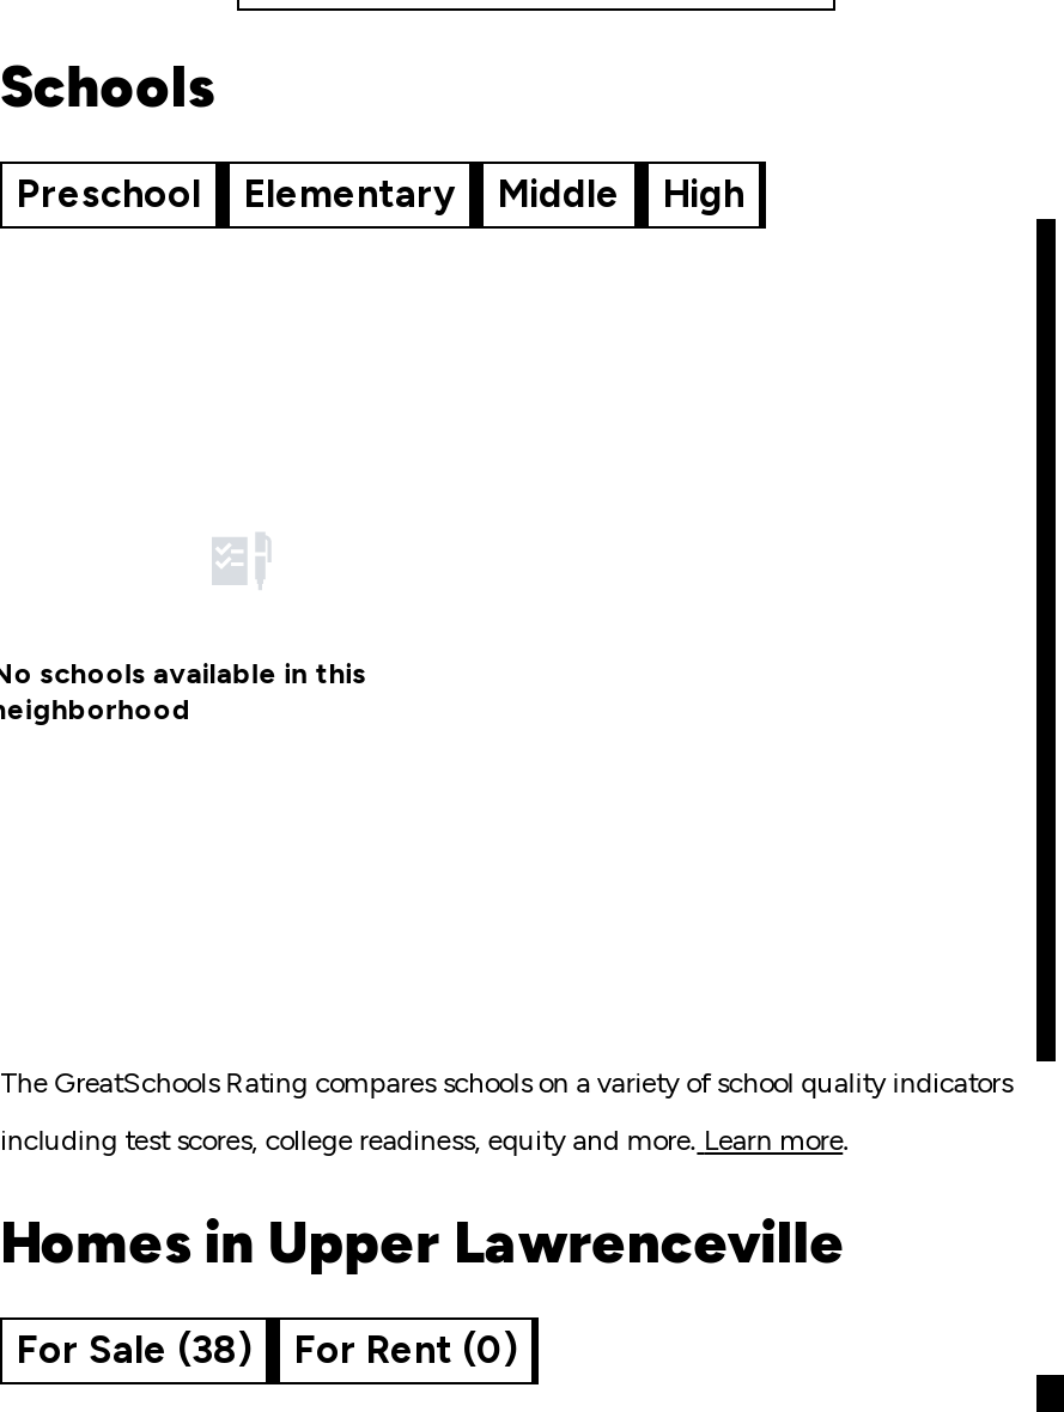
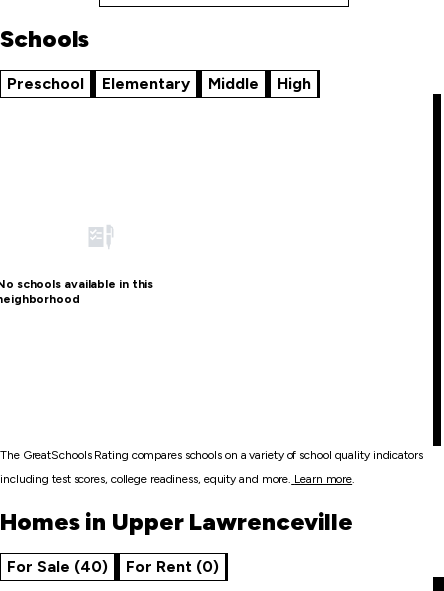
- For Sale (38) For Rent (0)
+ For Sale (40) For Rent (0)
